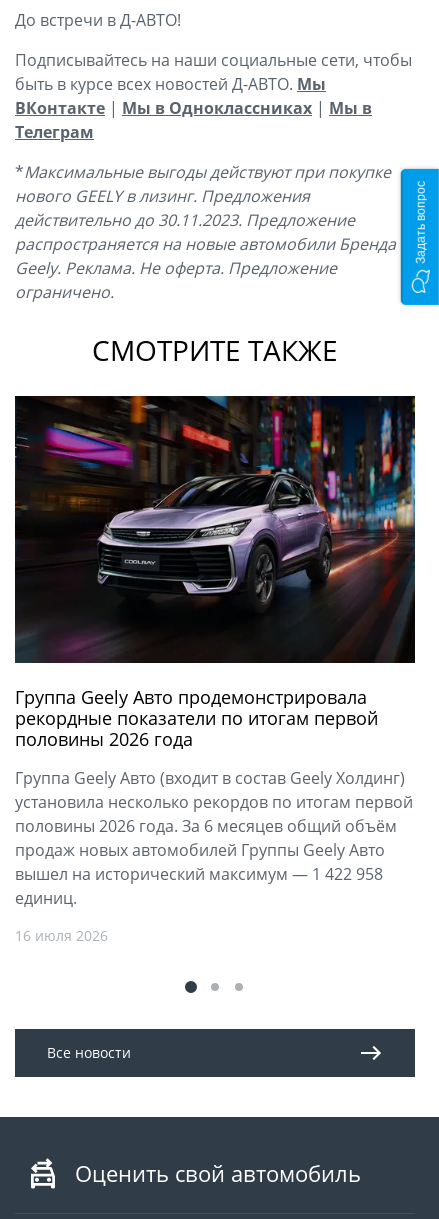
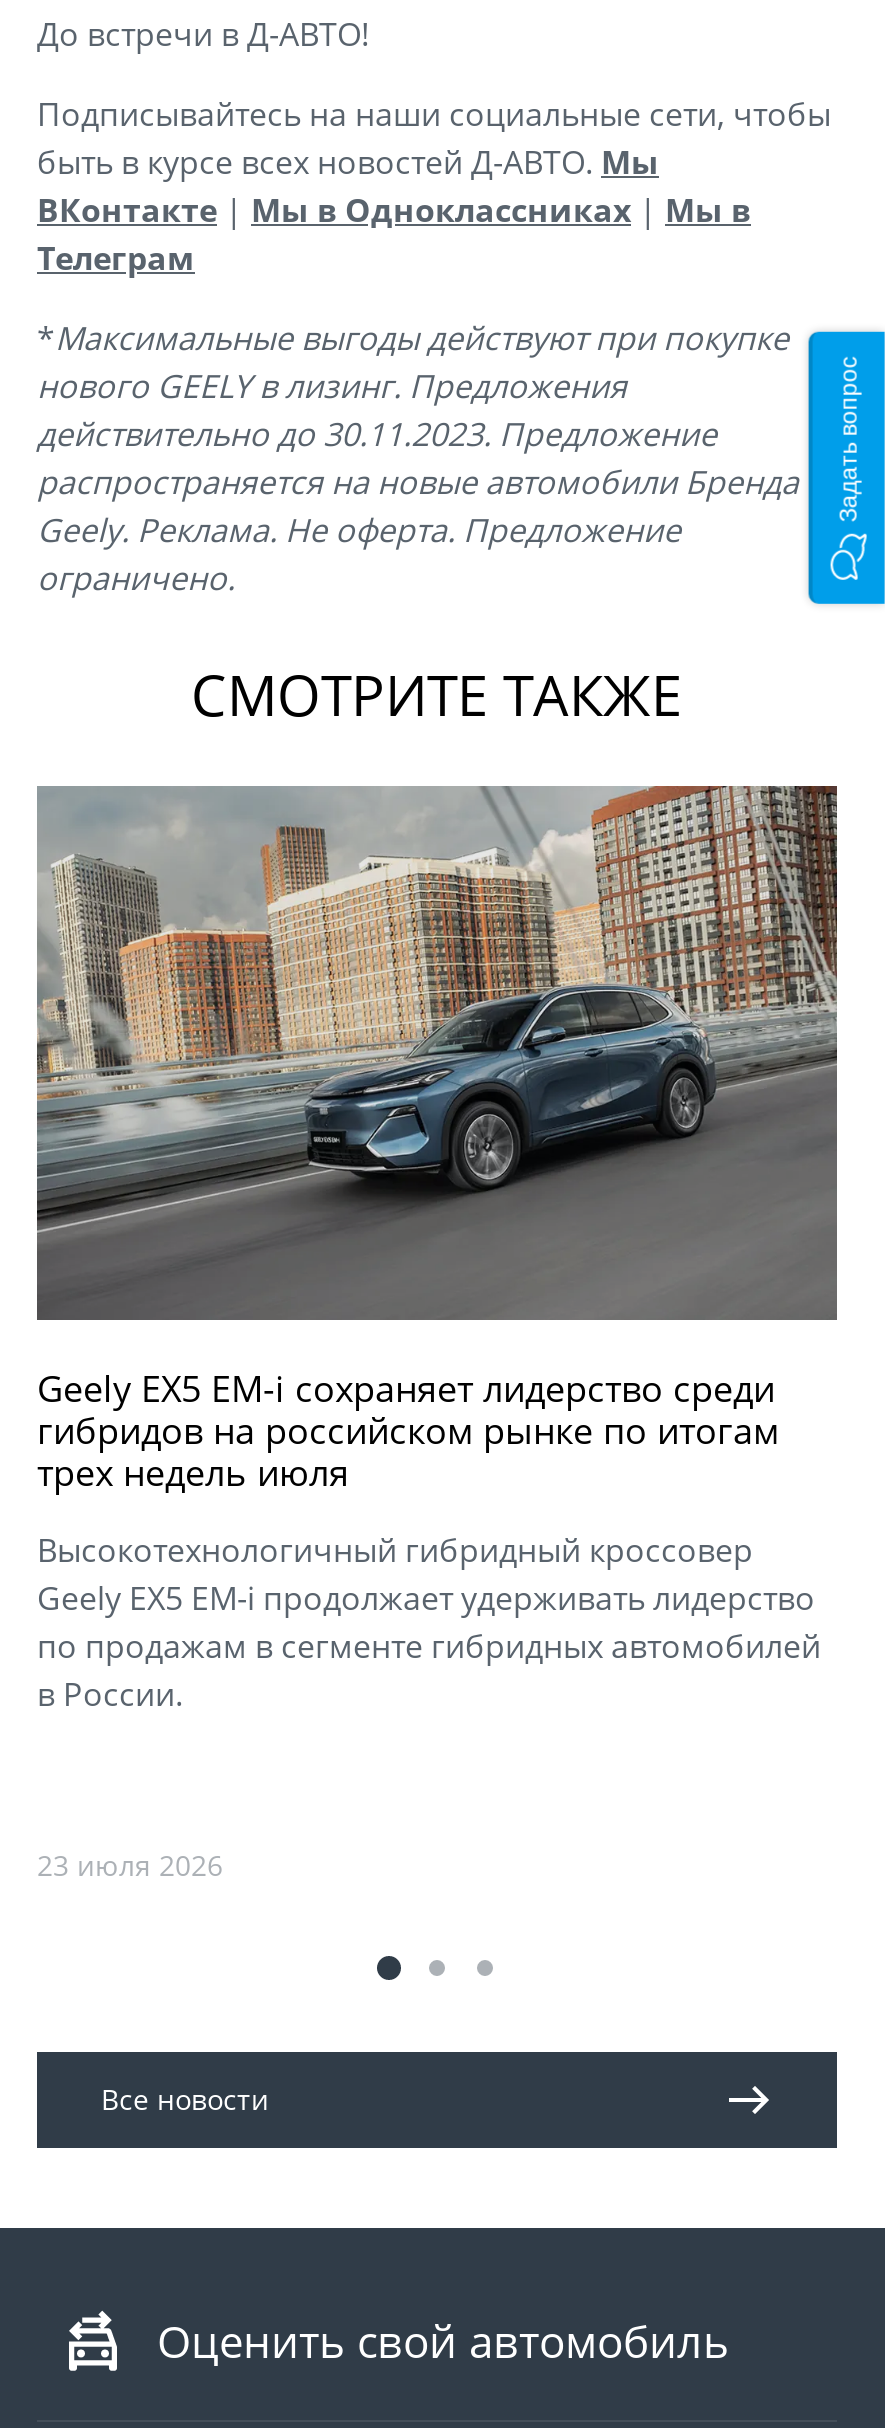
- [image]
- Группа Geely Авто продемонстрировала
- рекордные показатели по итогам первой
- половины 2026 года
+ [image]
+ Geely EX5 EM-i сохраняет лидерство среди
+ гибридов на российском рынке по итогам
+ трех недель июля

- Группа Geely Авто (входит в состав Geely Холдинг)
- установила несколько рекордов по итогам первой
- половины 2026 года. За 6 месяцев общий объём
- продаж новых автомобилей Группы Geely Авто
- вышел на исторический максимум — 1 422 958
- единиц.
+ Высокотехнологичный гибридный кроссовер
+ Geely EX5 EM-i продолжает удерживать лидерство
+ по продажам в сегменте гибридных автомобилей
+ в России.

- 16 июля 2026
+ 23 июля 2026
